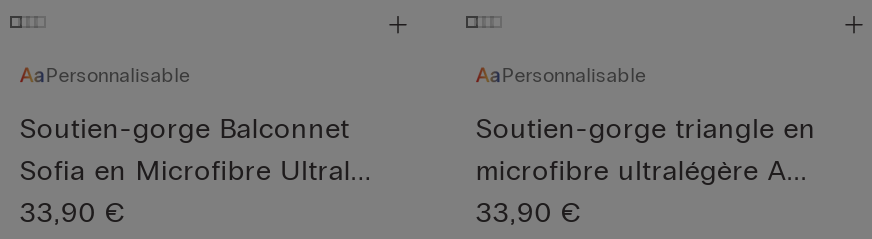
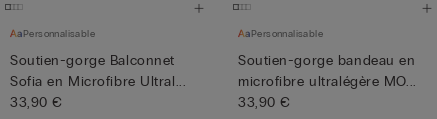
- Soutien-gorge triangle en
+ Soutien-gorge bandeau en

- microfibre ultralégère A...
+ microfibre ultralégère MO...
